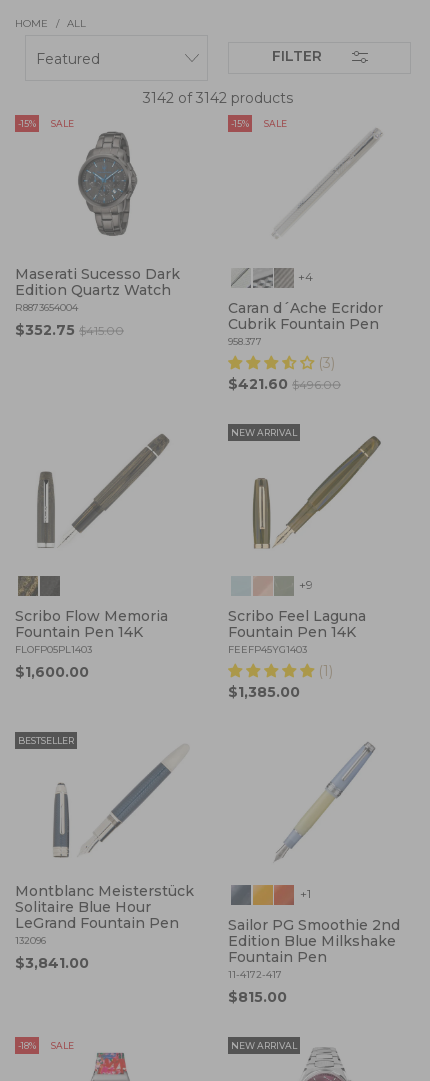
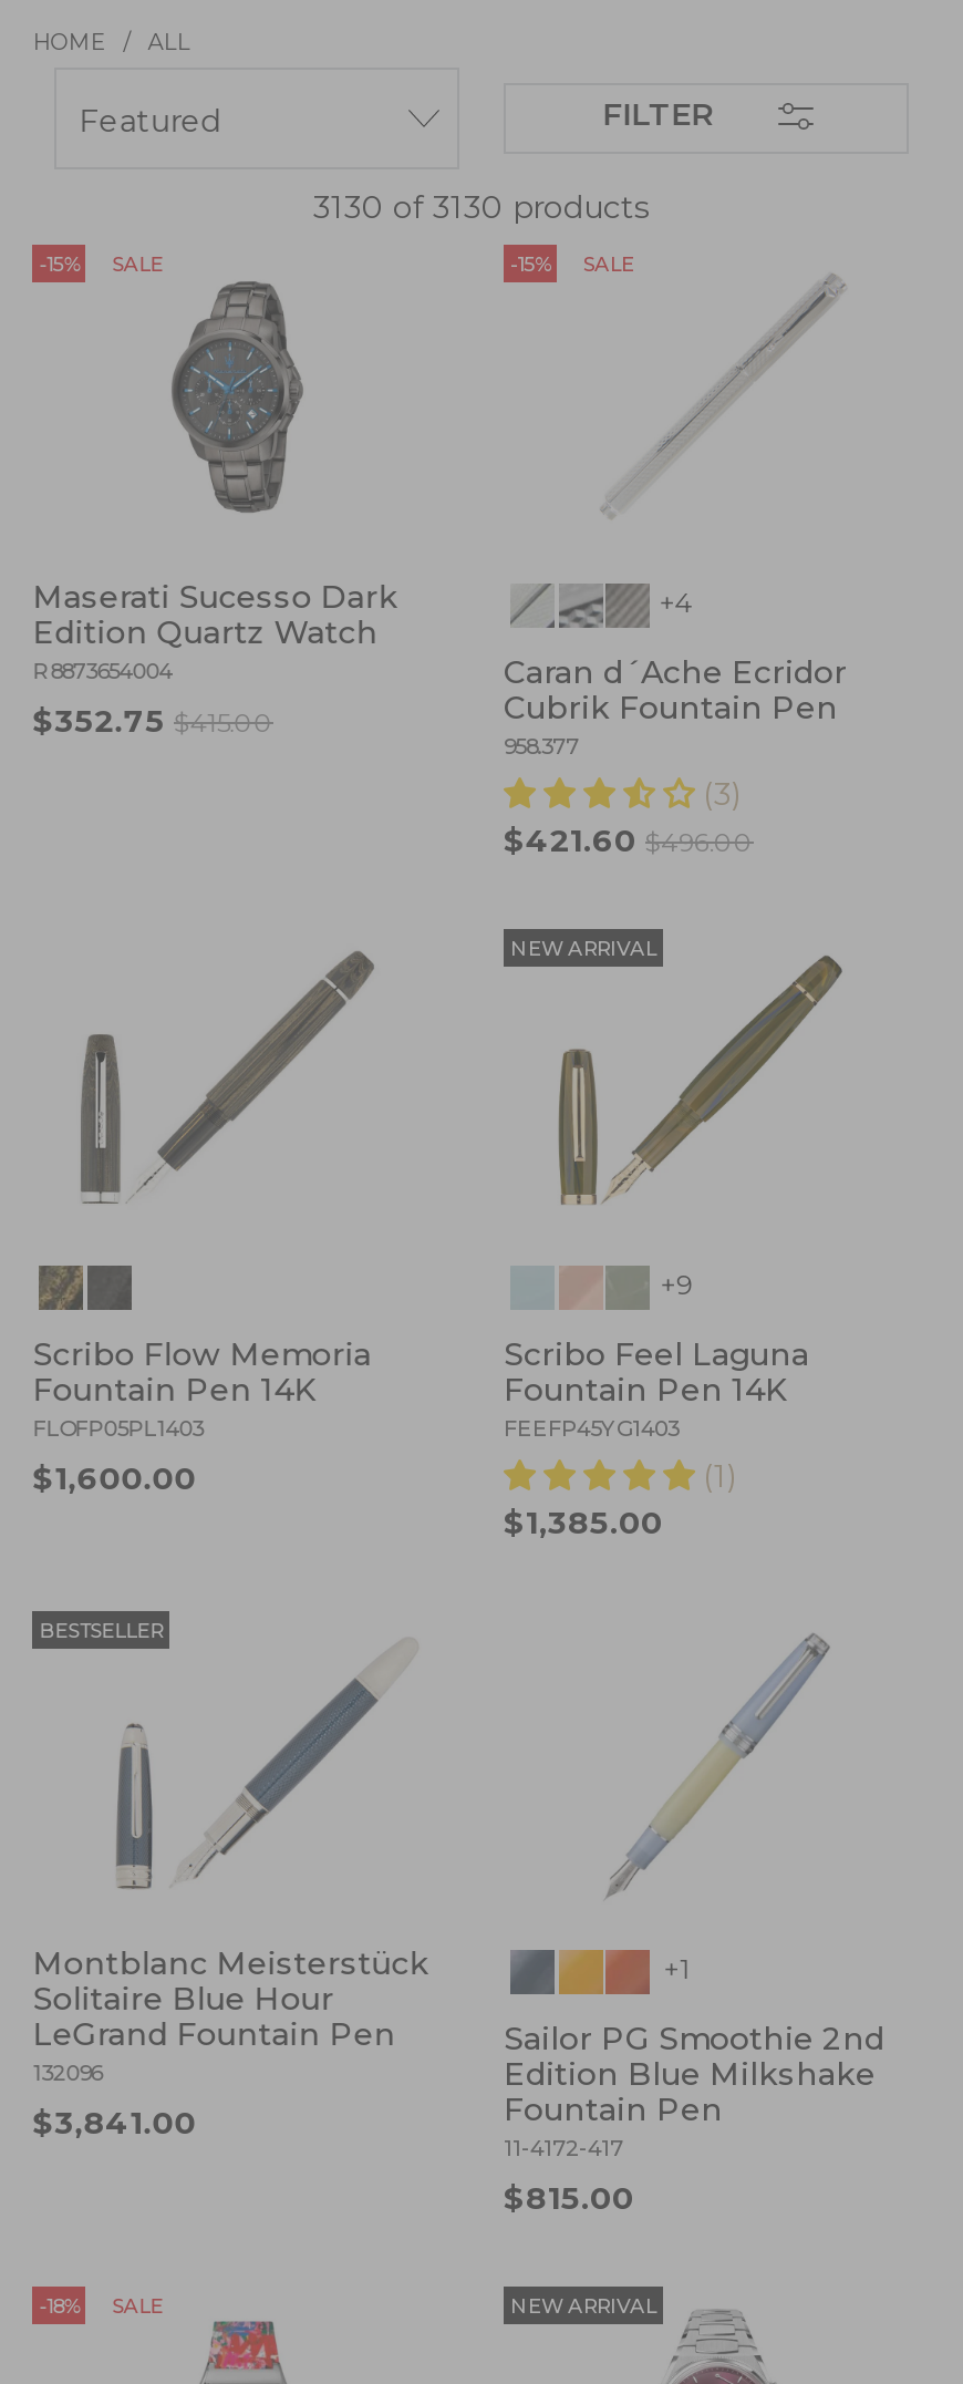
- 3142 of 3142 products
+ 3130 of 3130 products
